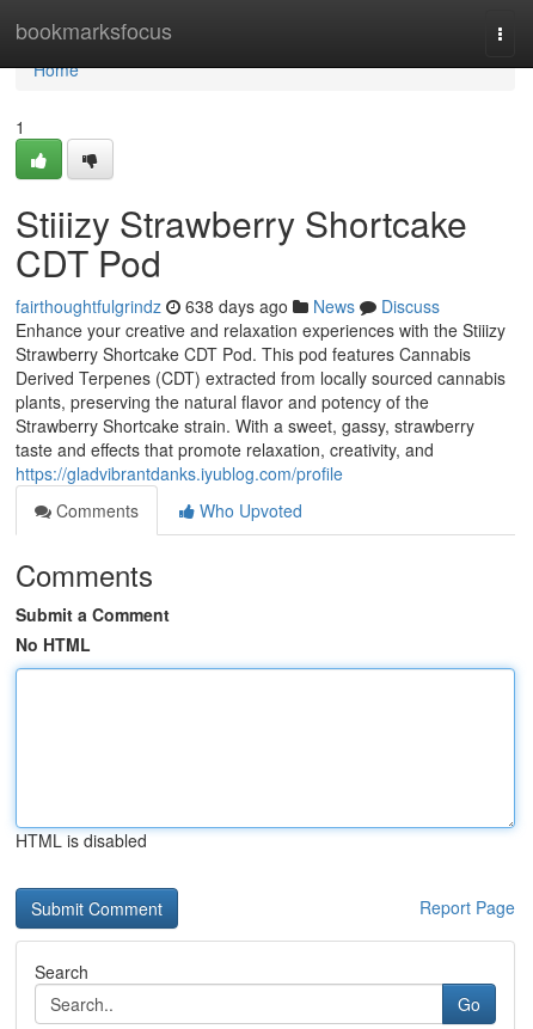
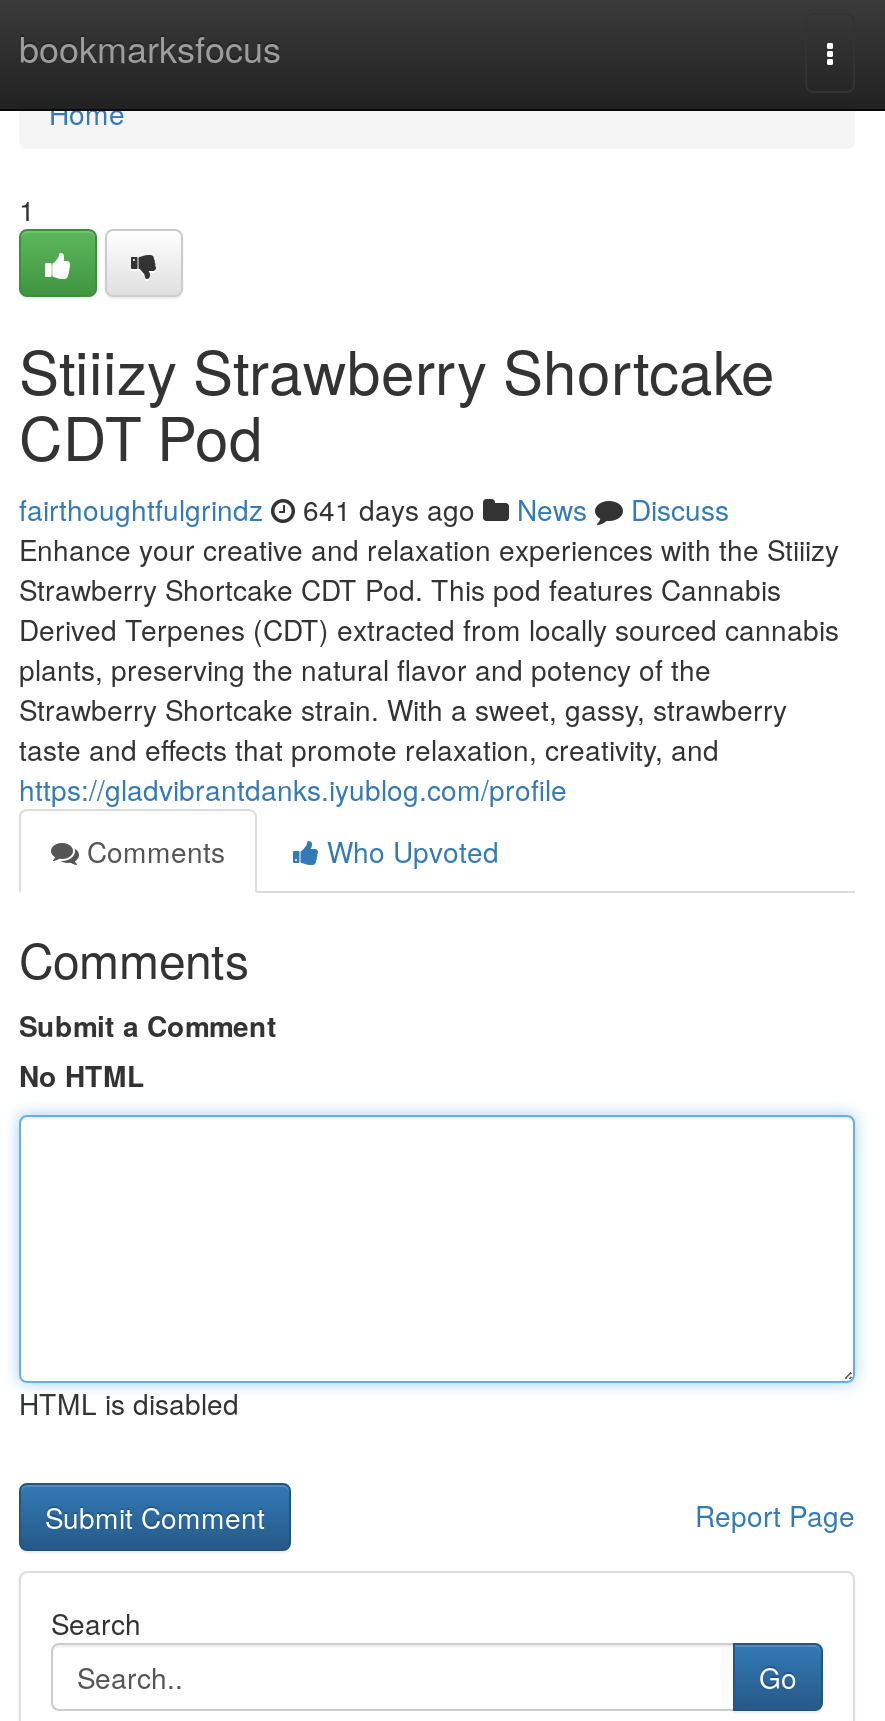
- fairthoughtfulgrindz 638 days ago News Discuss
+ fairthoughtfulgrindz 641 days ago News Discuss
